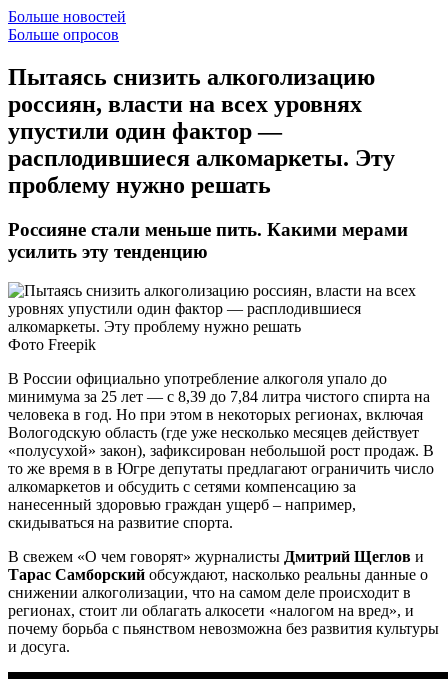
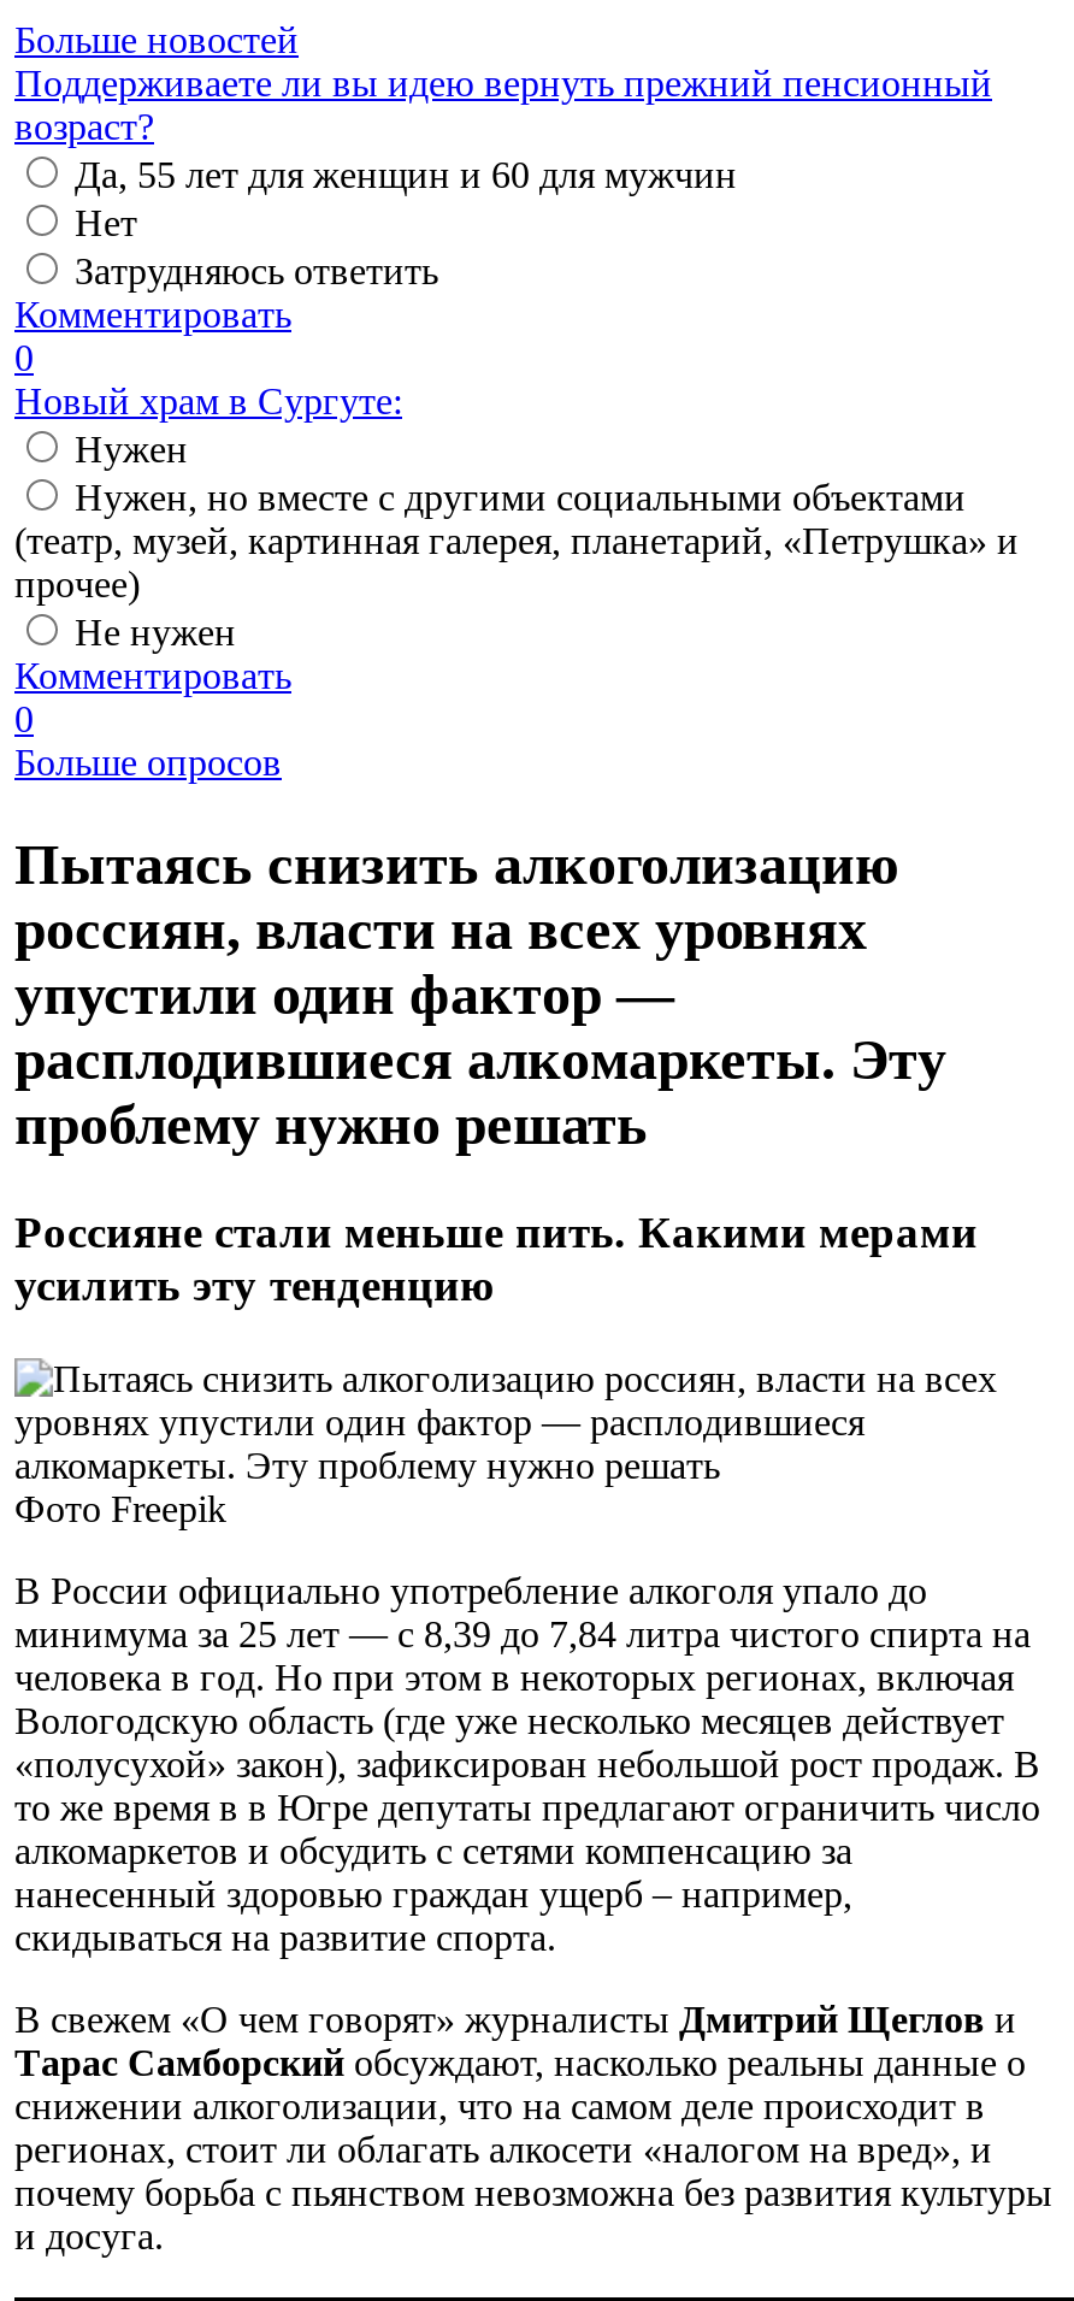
+ Поддерживаете ли вы идею вернуть прежний пенсионный
+ возраст?
+ Да, 55 лет для женщин и 60 для мужчин
+ Нет
+ Затрудняюсь ответить
+ Комментировать
+ 0
+ Новый храм в Сургуте:
+ Нужен
+ Нужен, но вместе с другими социальными объектами
+ (театр, музей, картинная галерея, планетарий, «Петрушка» и
+ прочее)
+ Не нужен
+ Комментировать
+ 0
